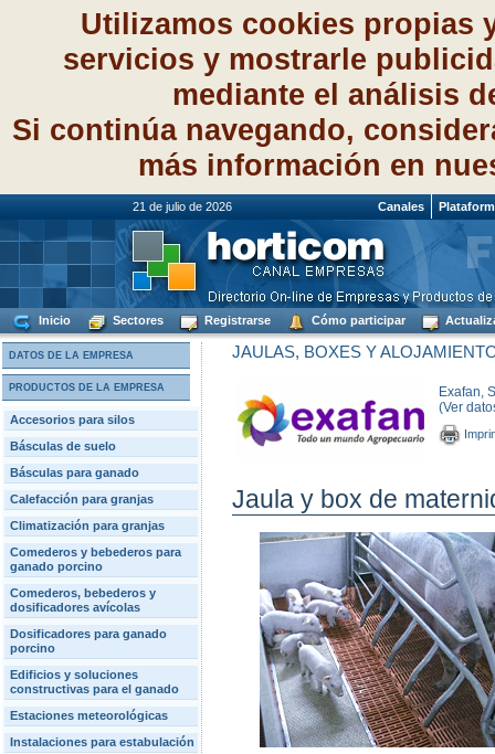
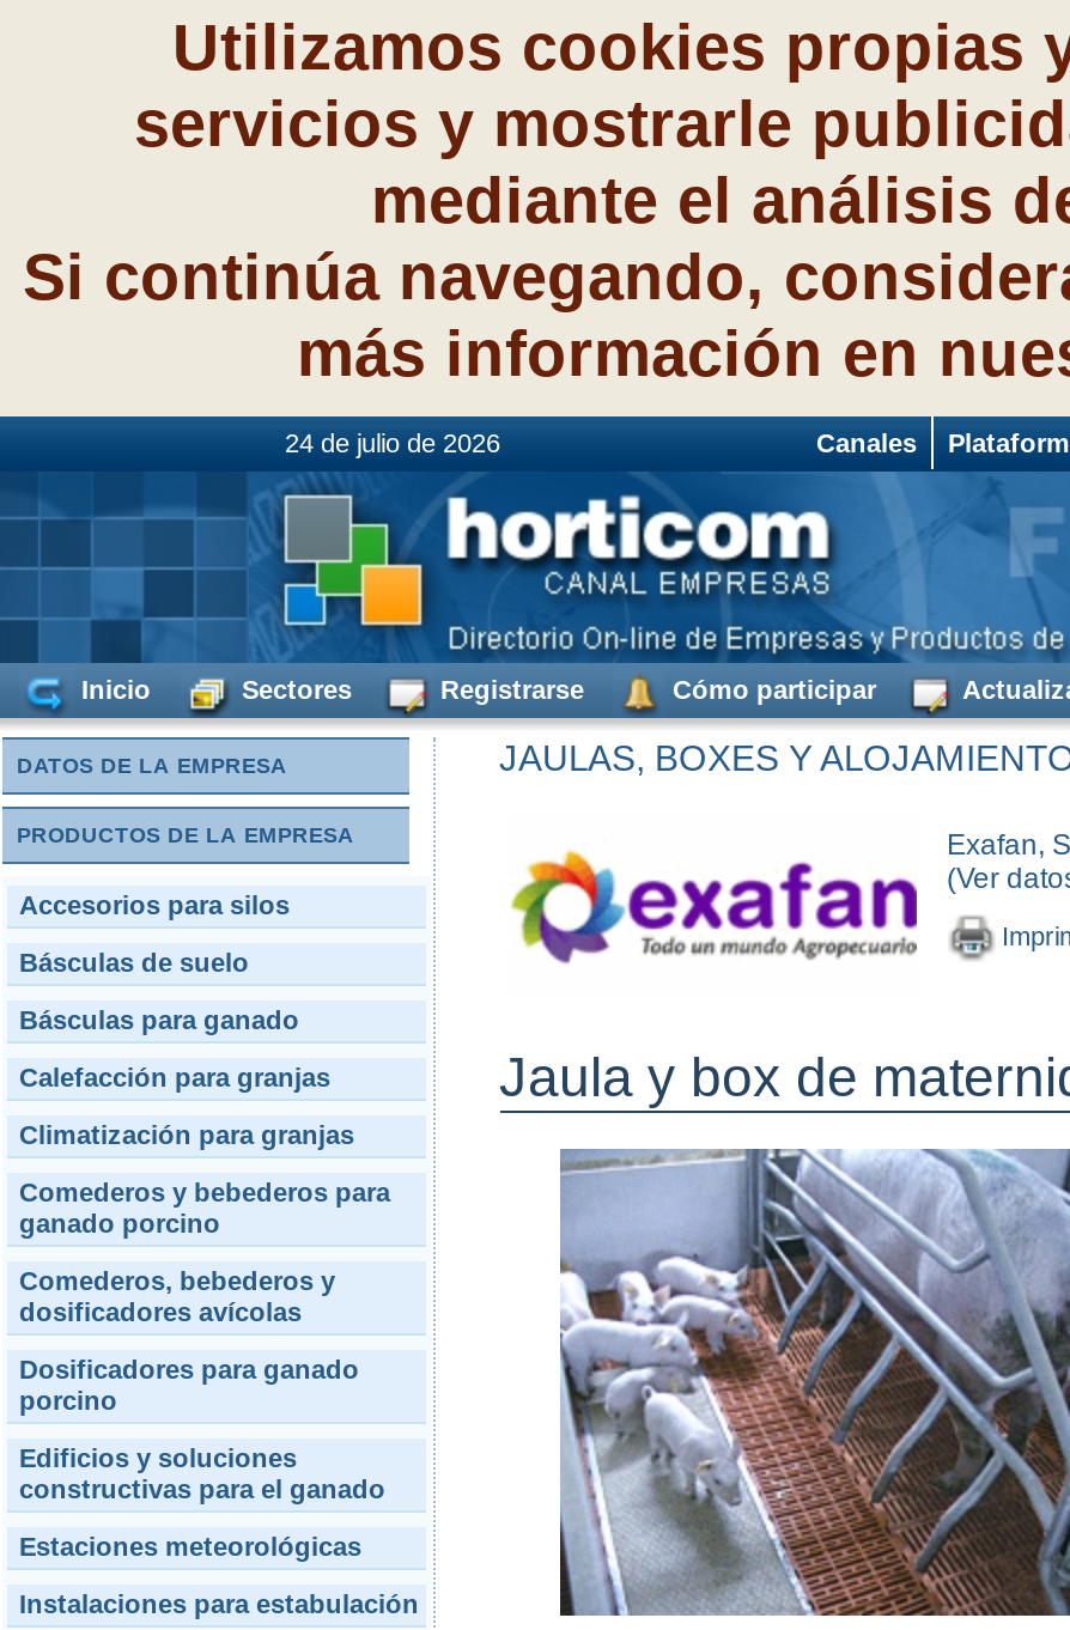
- 21 de julio de 2026 Canales
+ 24 de julio de 2026 Canales
